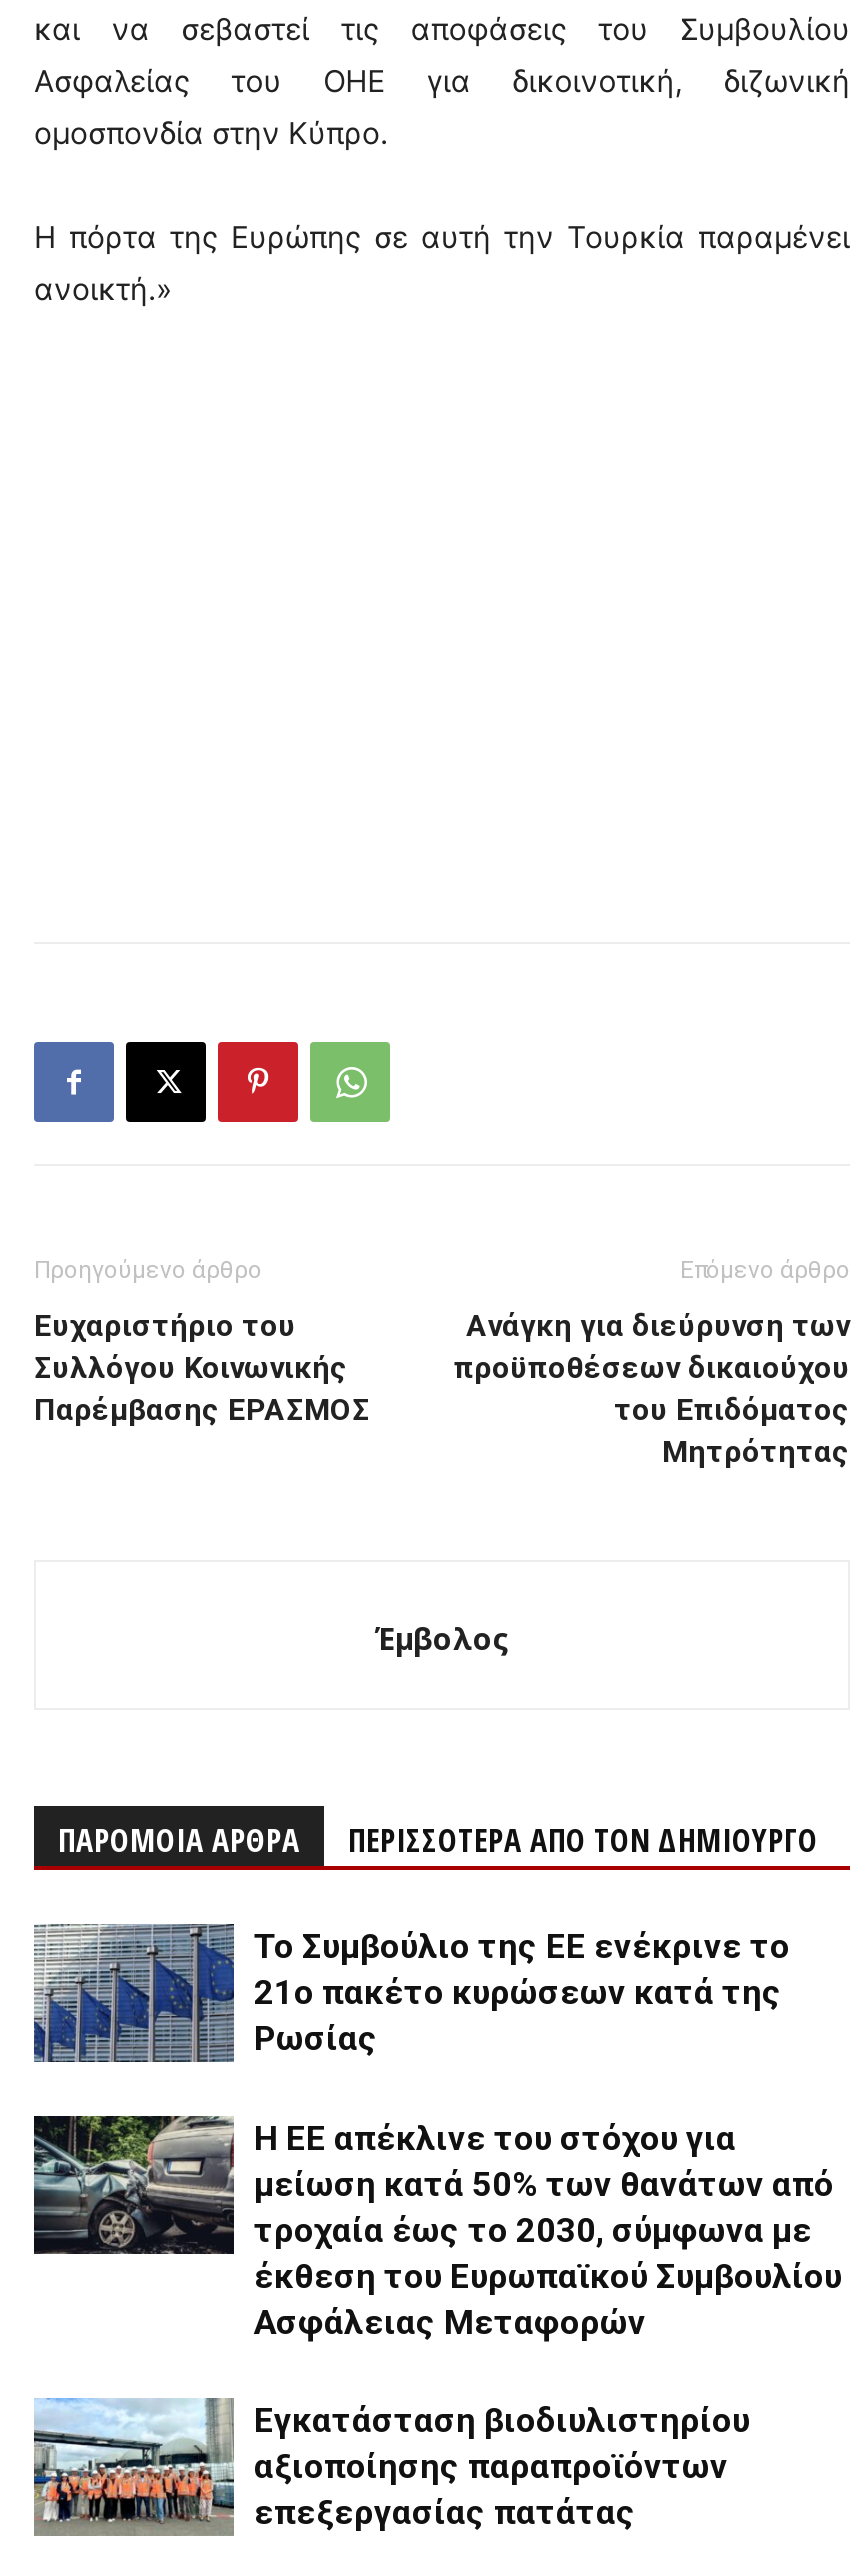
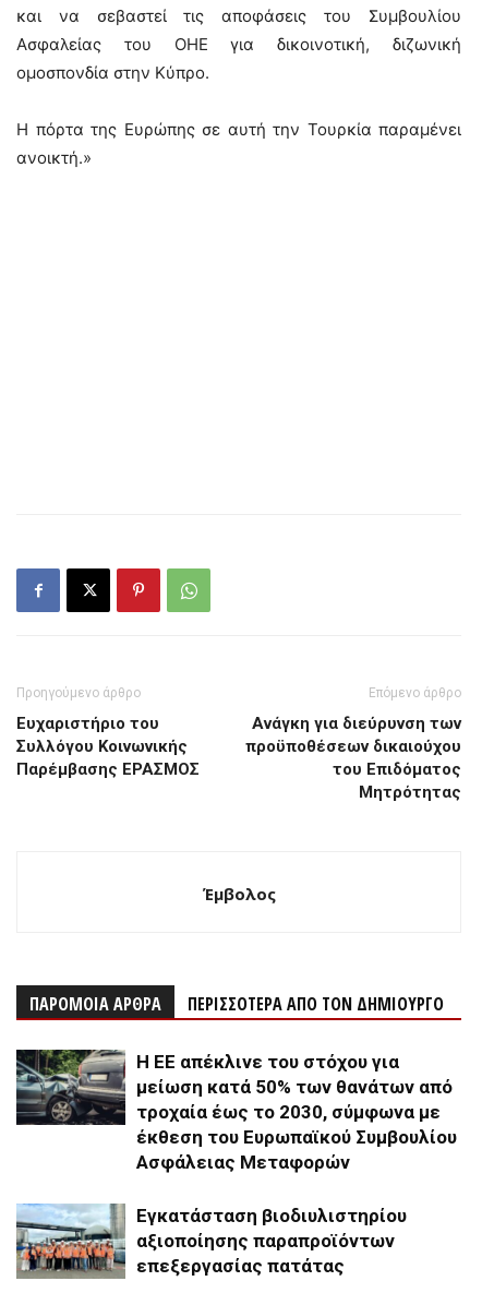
- [image]
- Το Συμβούλιο της ΕΕ ενέκρινε το
- 21ο πακέτο κυρώσεων κατά της
- Ρωσίας
